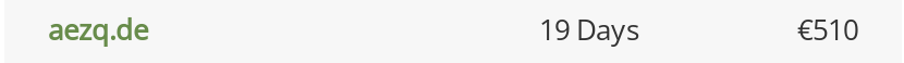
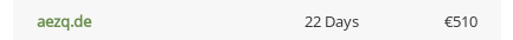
- 19 Days
+ 22 Days
